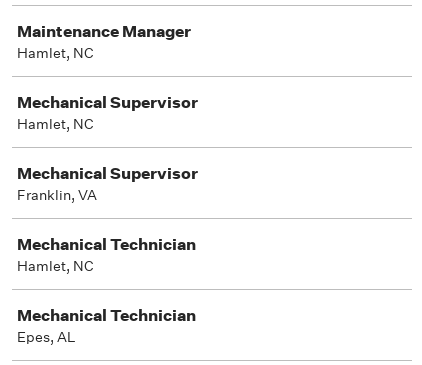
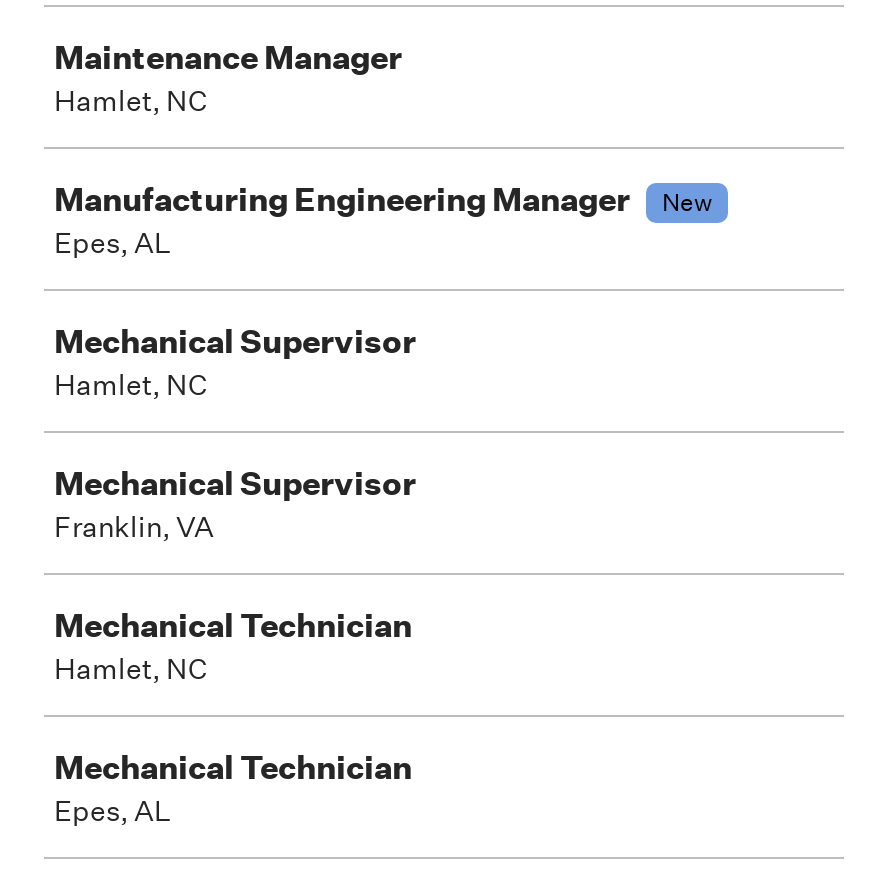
+ Manufacturing Engineering Manager
+ New
+ Epes, AL
